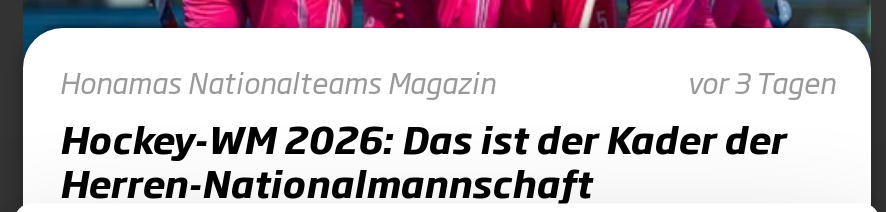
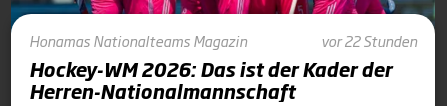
- vor 3 Tagen
+ vor 22 Stunden
